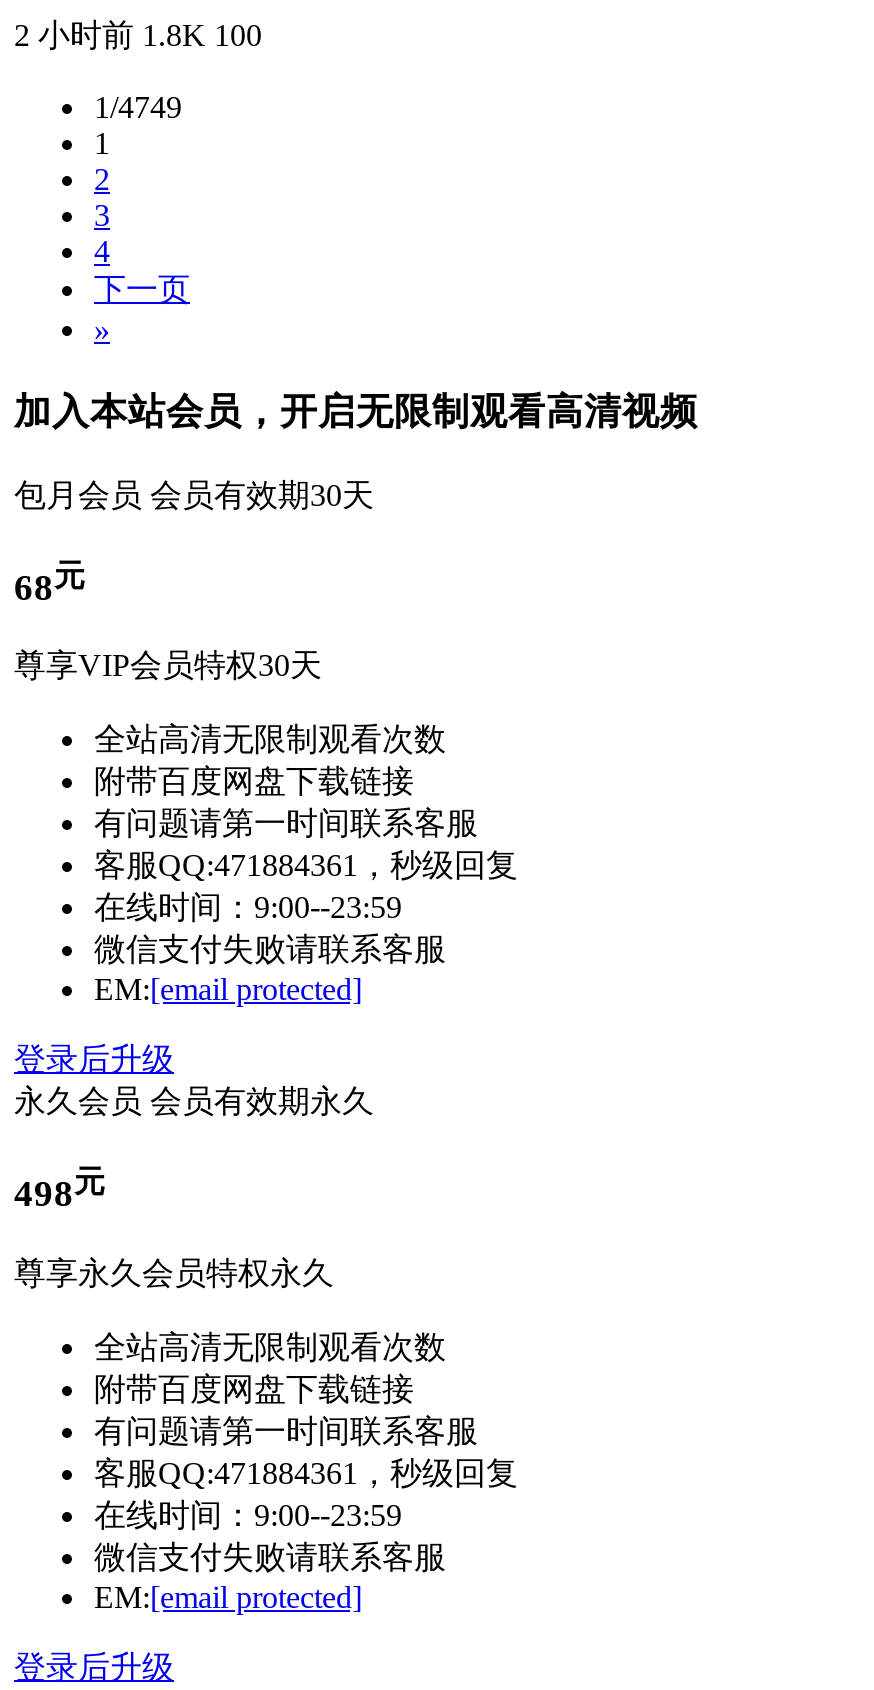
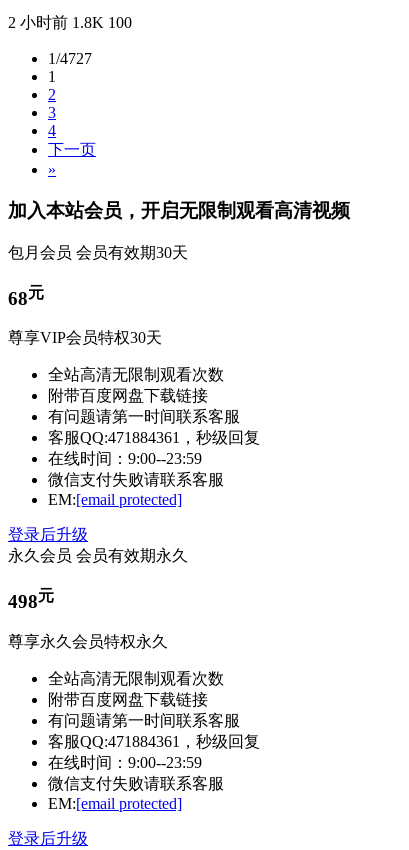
- 1/4749
+ 1/4727
